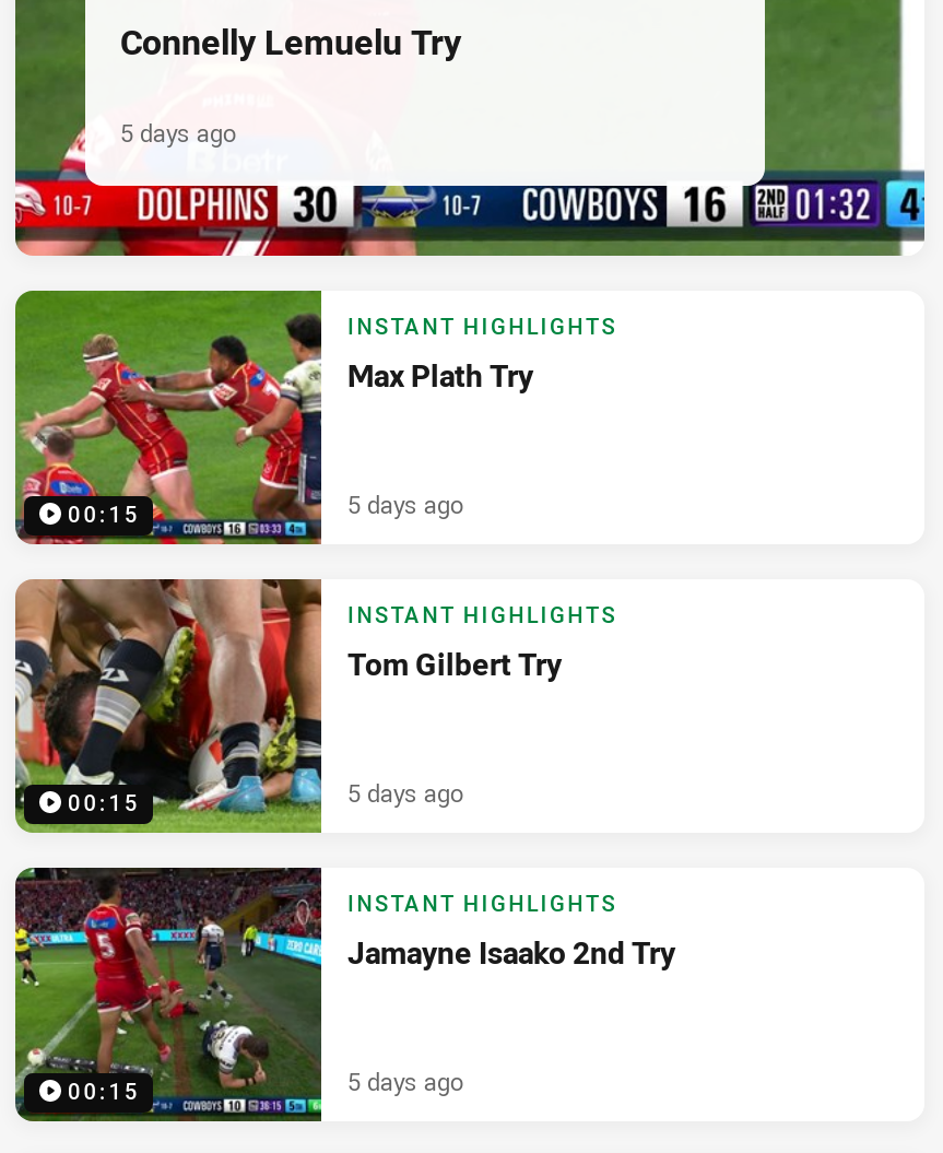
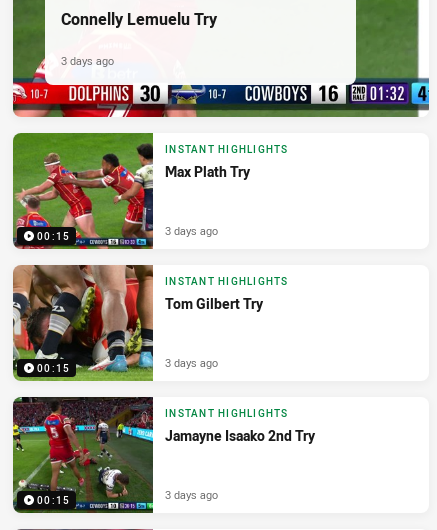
- 5 days ago
+ 3 days ago

- 5 days ago
+ 3 days ago

- 5 days ago
+ 3 days ago

- 5 days ago
+ 3 days ago
